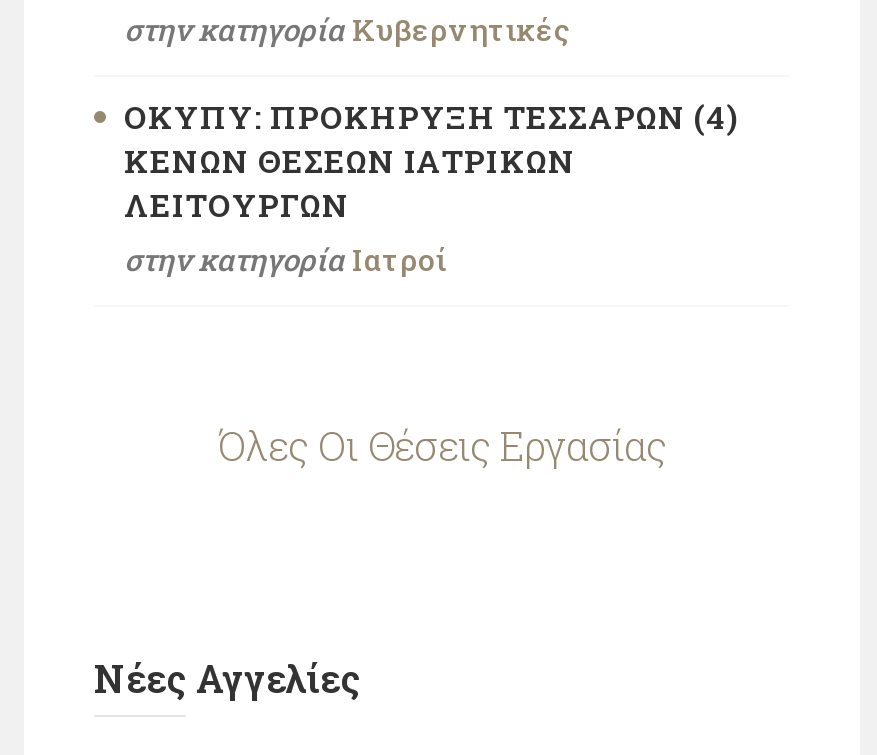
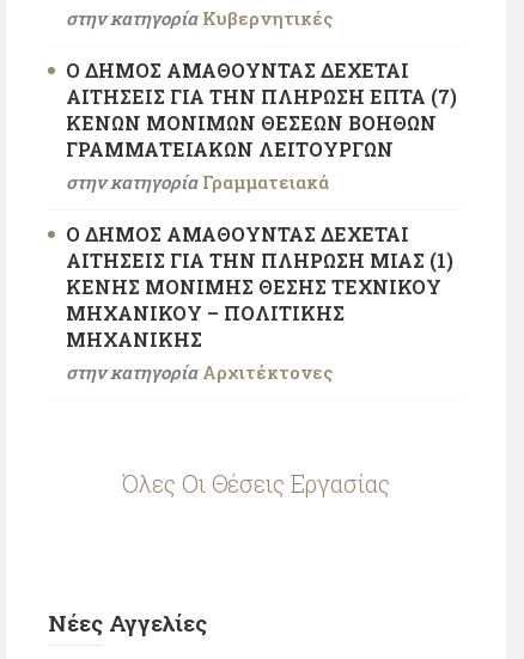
- ΟΚΥΠΥ: ΠΡΟΚΗΡΥΞΗ ΤΕΣΣΑΡΩΝ (4)
- ΚΕΝΩΝ ΘΕΣΕΩΝ ΙΑΤΡΙΚΩΝ
- ΛΕΙΤΟΥΡΓΩΝ
- στην κατηγορία Ιατροί
+ Ο ΔΉΜΟΣ ΑΜΑΘΟΎΝΤΑΣ ΔΈΧΕΤΑΙ
+ ΑΙΤΉΣΕΙΣ ΓΙΑ ΤΗΝ ΠΛΉΡΩΣΗ ΕΠΤΆ (7)
+ ΚΕΝΏΝ ΜΌΝΙΜΩΝ ΘΈΣΕΩΝ ΒΟΗΘΏΝ
+ ΓΡΑΜΜΑΤΕΙΑΚΏΝ ΛΕΙΤΟΥΡΓΏΝ
+ στην κατηγορία Γραμματειακά
+ Ο ΔΉΜΟΣ ΑΜΑΘΟΎΝΤΑΣ ΔΈΧΕΤΑΙ
+ ΑΙΤΉΣΕΙΣ ΓΙΑ ΤΗΝ ΠΛΉΡΩΣΗ ΜΙΑΣ (1)
+ ΚΕΝΉΣ ΜΌΝΙΜΗΣ ΘΈΣΗΣ ΤΕΧΝΙΚΟΎ
+ ΜΗΧΑΝΙΚΟΎ – ΠΟΛΙΤΙΚΉΣ
+ ΜΗΧΑΝΙΚΉΣ
+ στην κατηγορία Αρχιτέκτονες
